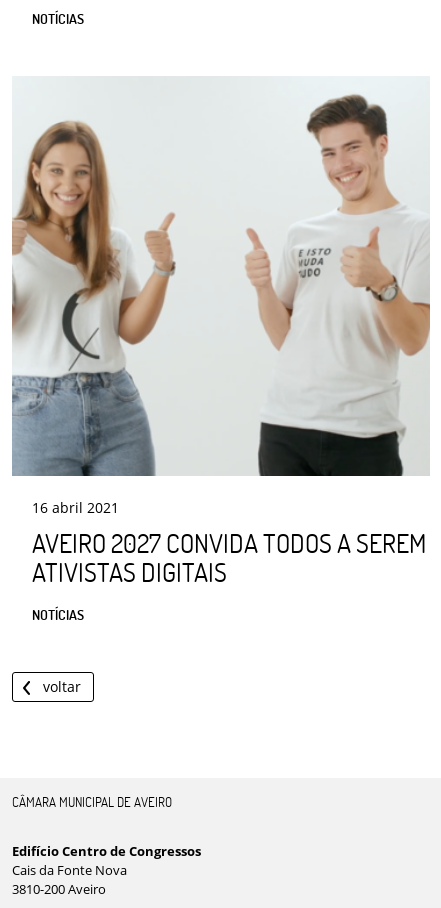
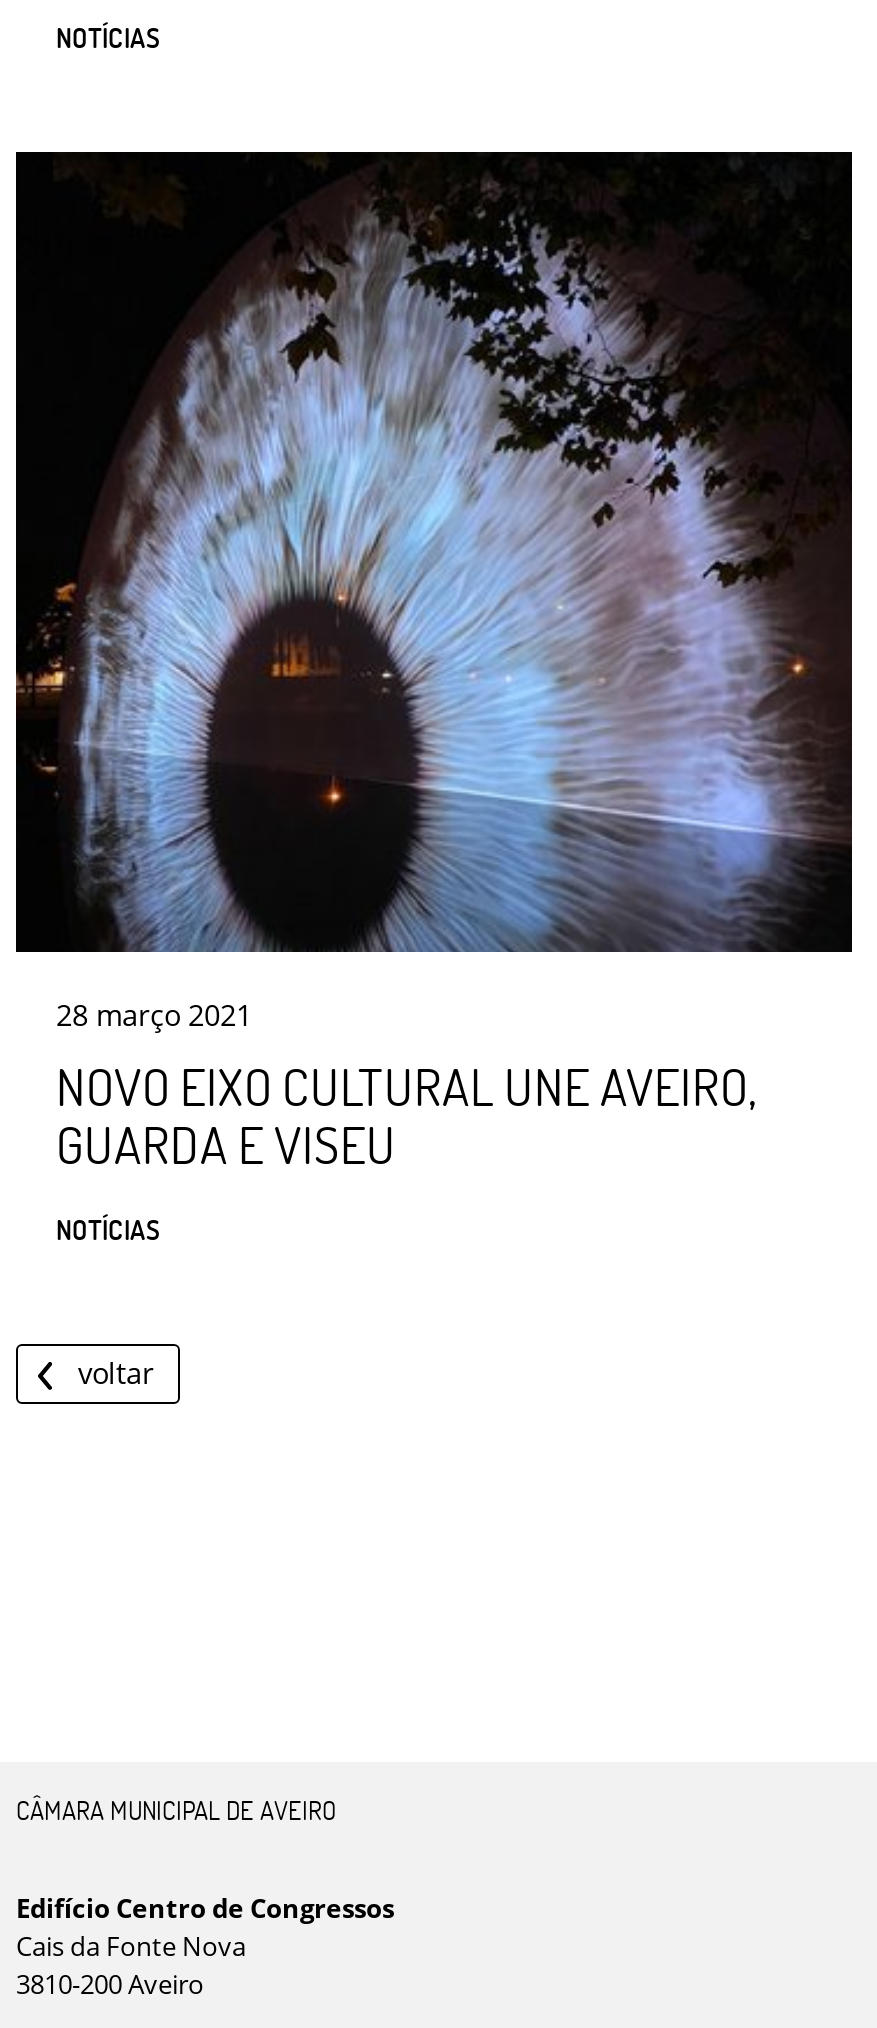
- [image]
- 16 abril 2021
- AVEIRO 2027 CONVIDA TODOS A SEREM
- ATIVISTAS DIGITAIS
+ [image]
+ 28 março 2021
+ NOVO EIXO CULTURAL UNE AVEIRO,
+ GUARDA E VISEU
